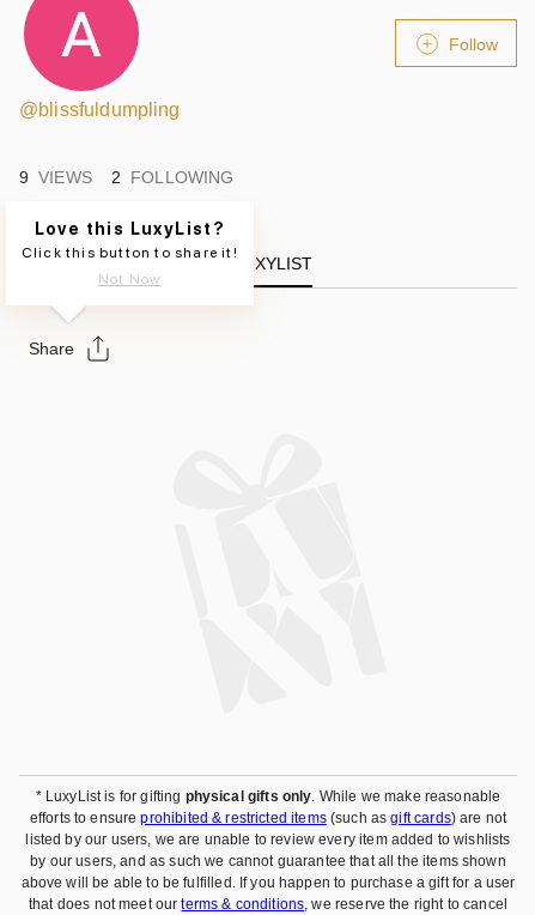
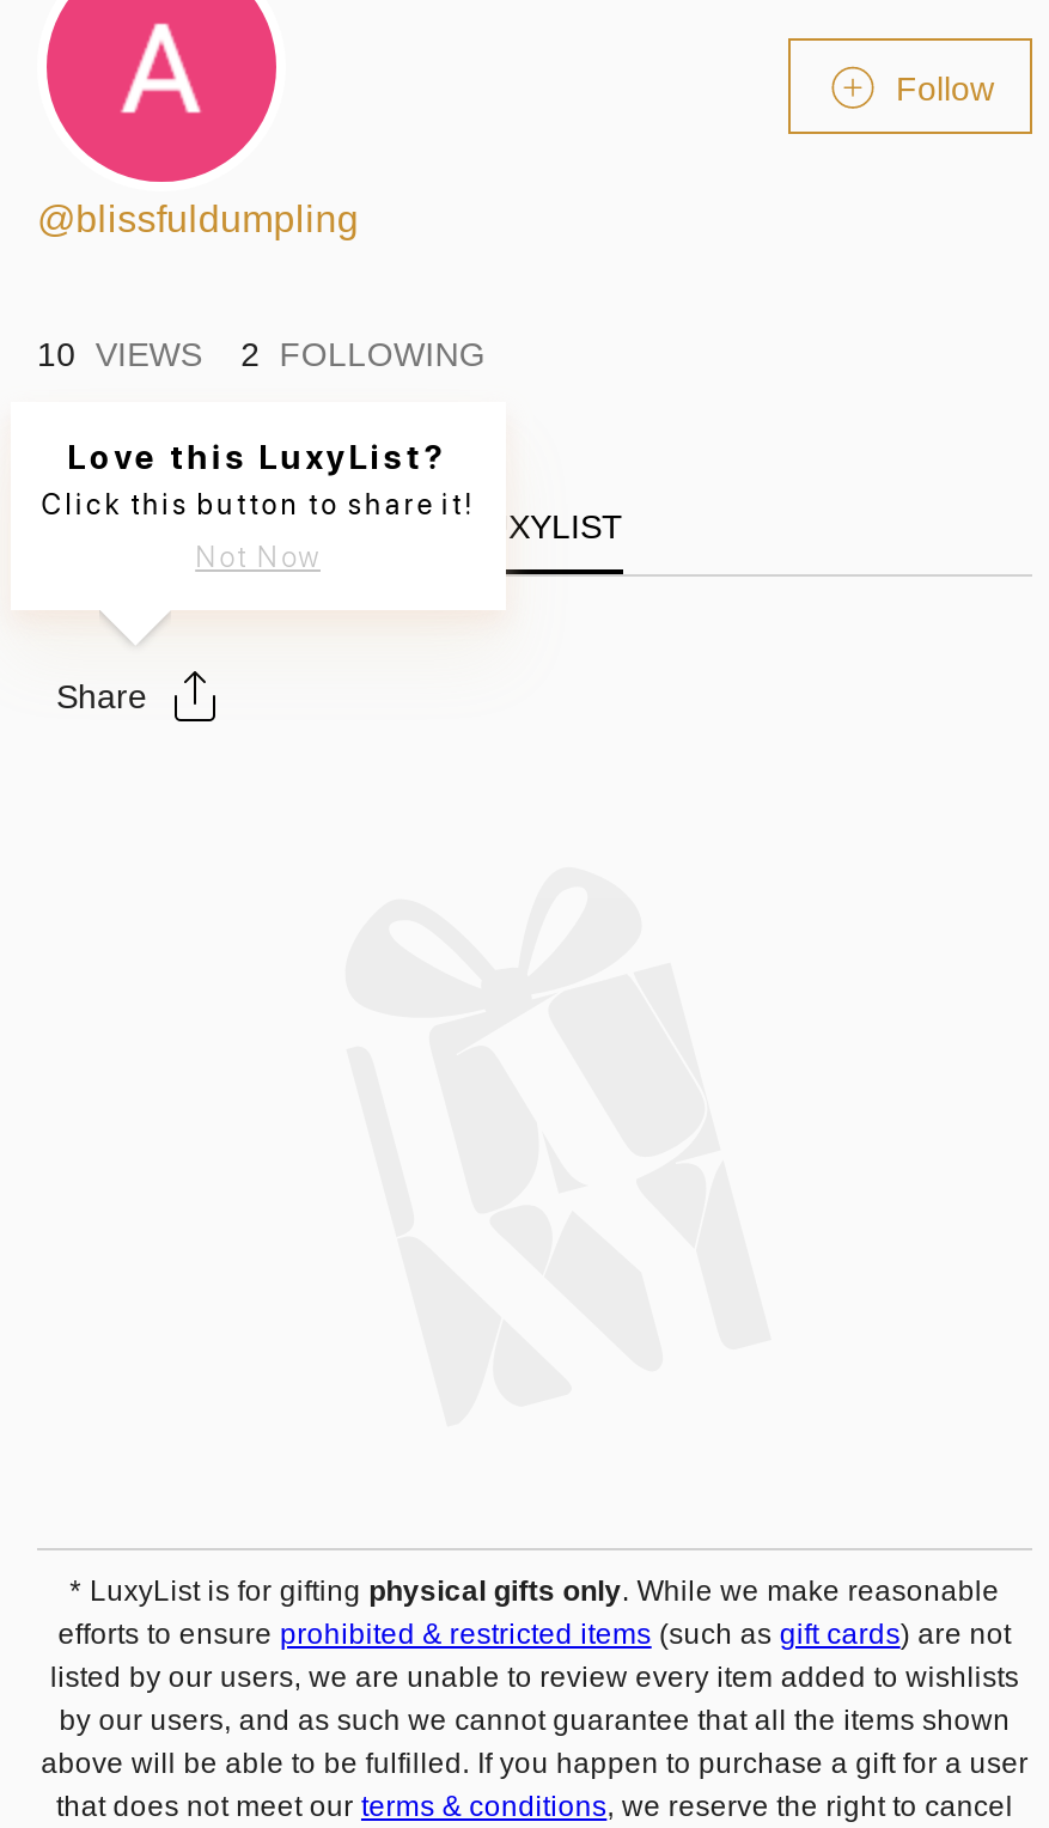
- 9 VIEWS 2 FOLLOWING
+ 10 VIEWS 2 FOLLOWING
